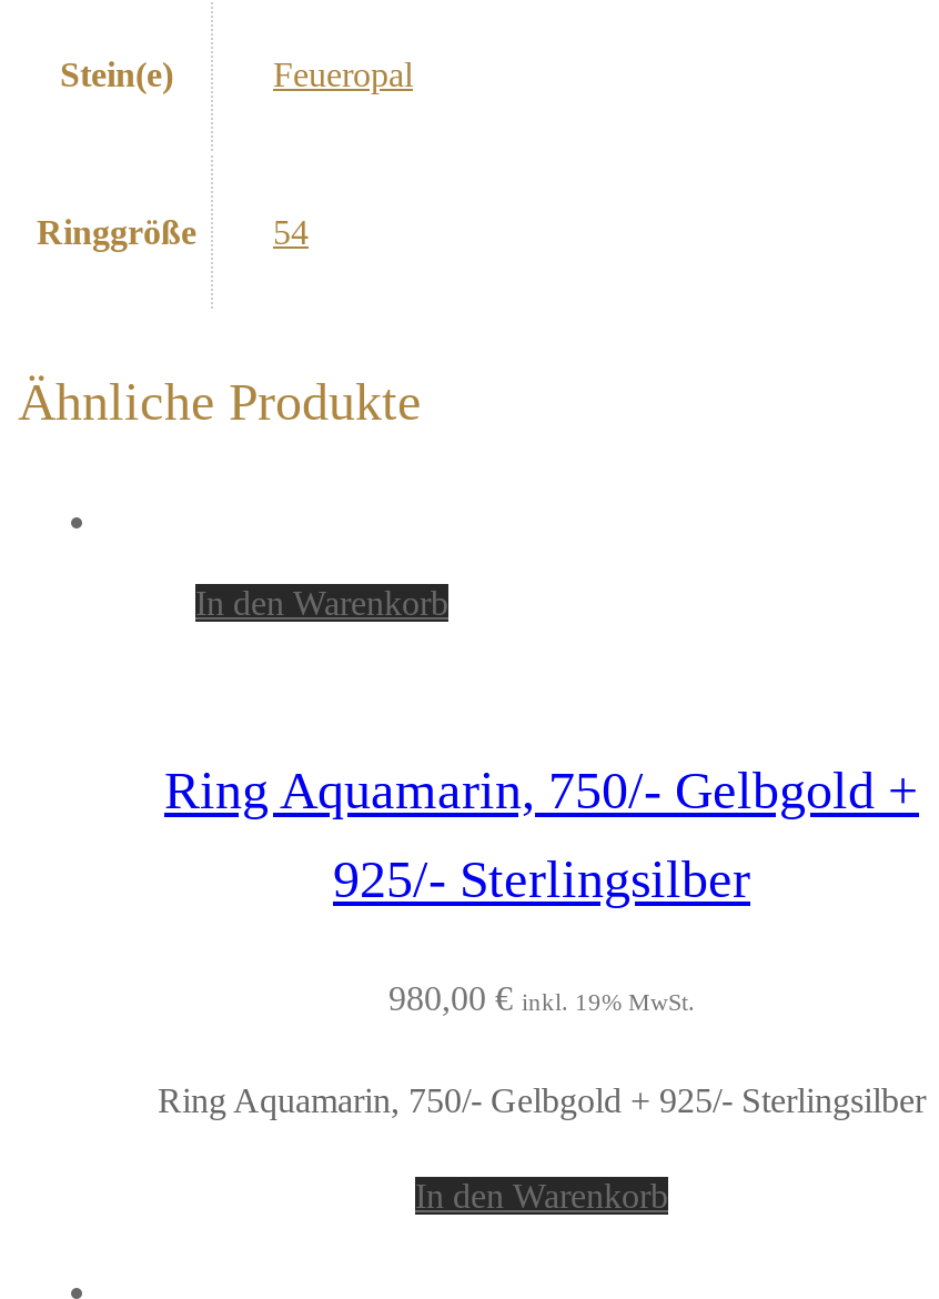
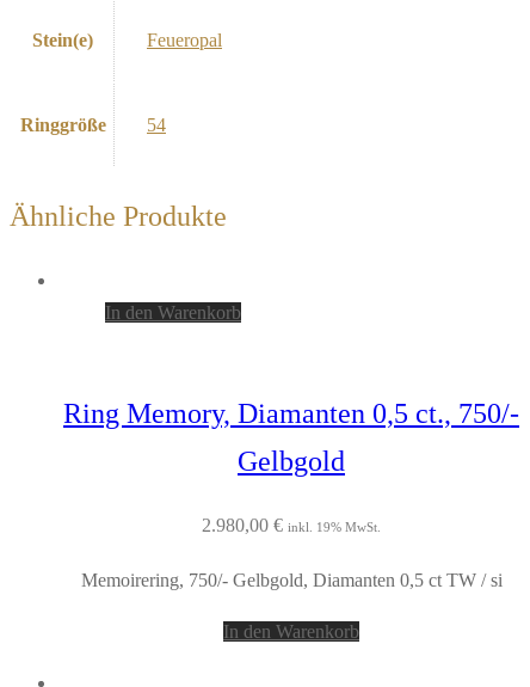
- Ring Aquamarin, 750/- Gelbgold +
+ Ring Memory, Diamanten 0,5 ct., 750/-

- 925/- Sterlingsilber
+ Gelbgold

- 980,00 € inkl. 19% MwSt.
+ 2.980,00 € inkl. 19% MwSt.

- Ring Aquamarin, 750/- Gelbgold + 925/- Sterlingsilber
+ Memoirering, 750/- Gelbgold, Diamanten 0,5 ct TW / si
